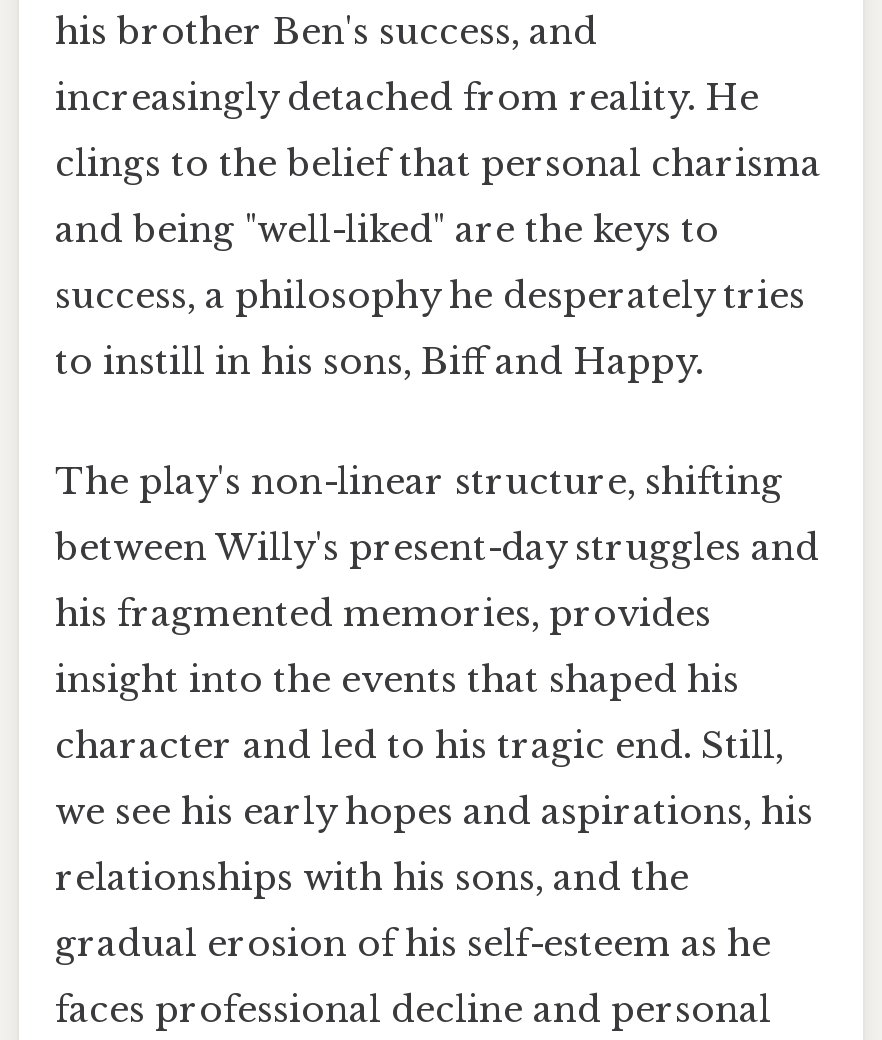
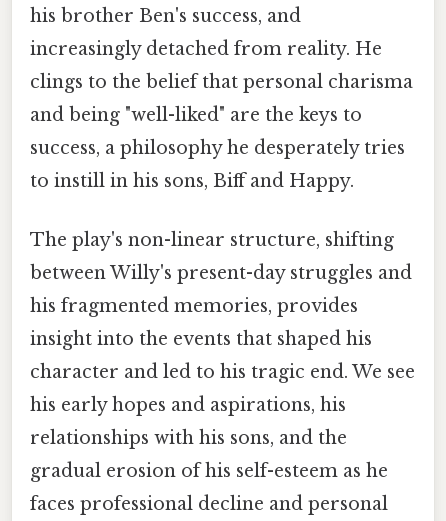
- character and led to his tragic end. Still,
+ character and led to his tragic end. We see

- we see his early hopes and aspirations, his
+ his early hopes and aspirations, his
